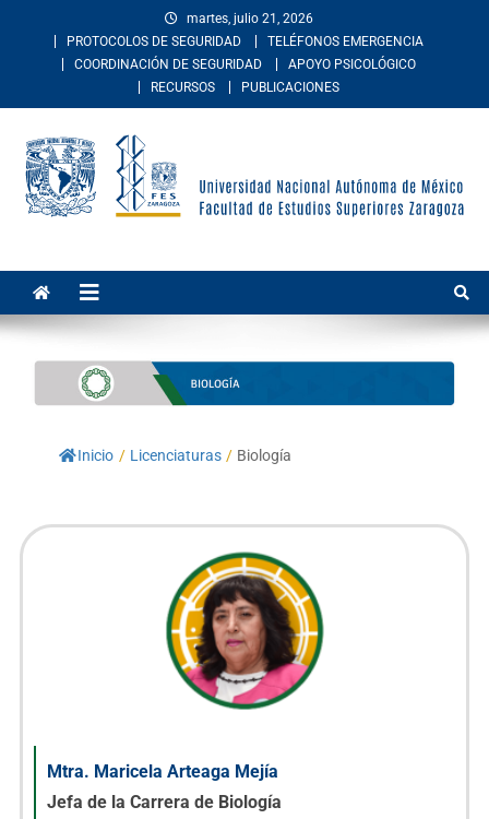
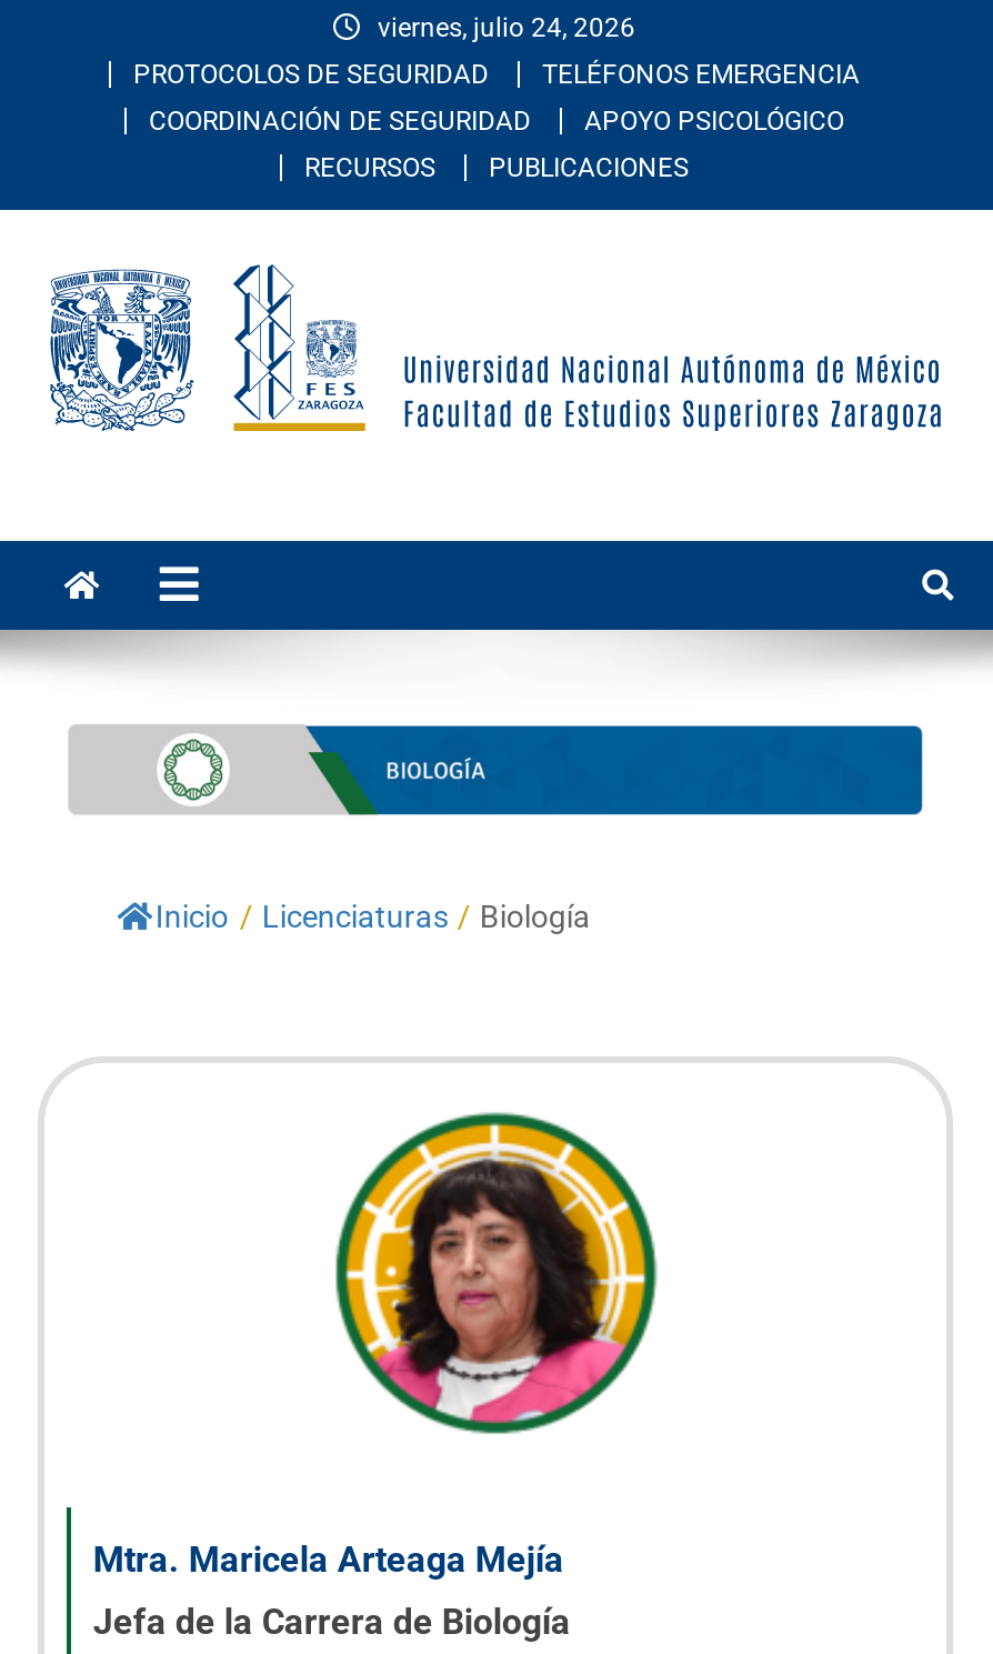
- martes, julio 21, 2026
+ viernes, julio 24, 2026
